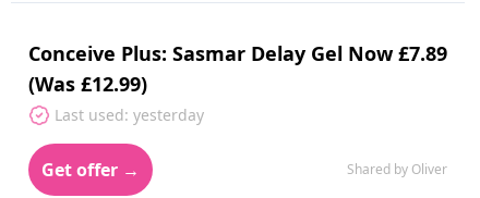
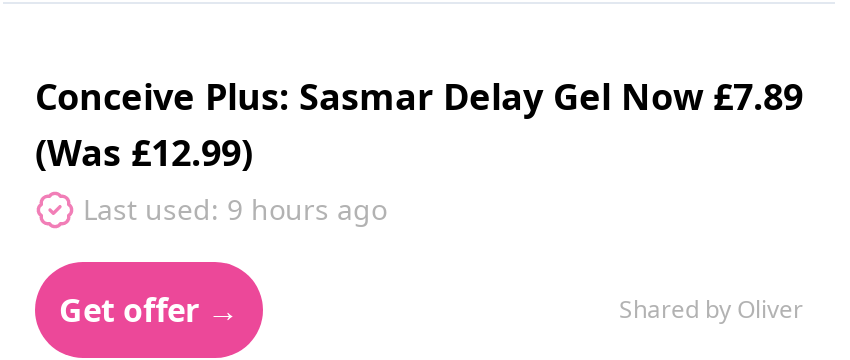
- Last used: yesterday
+ Last used: 9 hours ago
